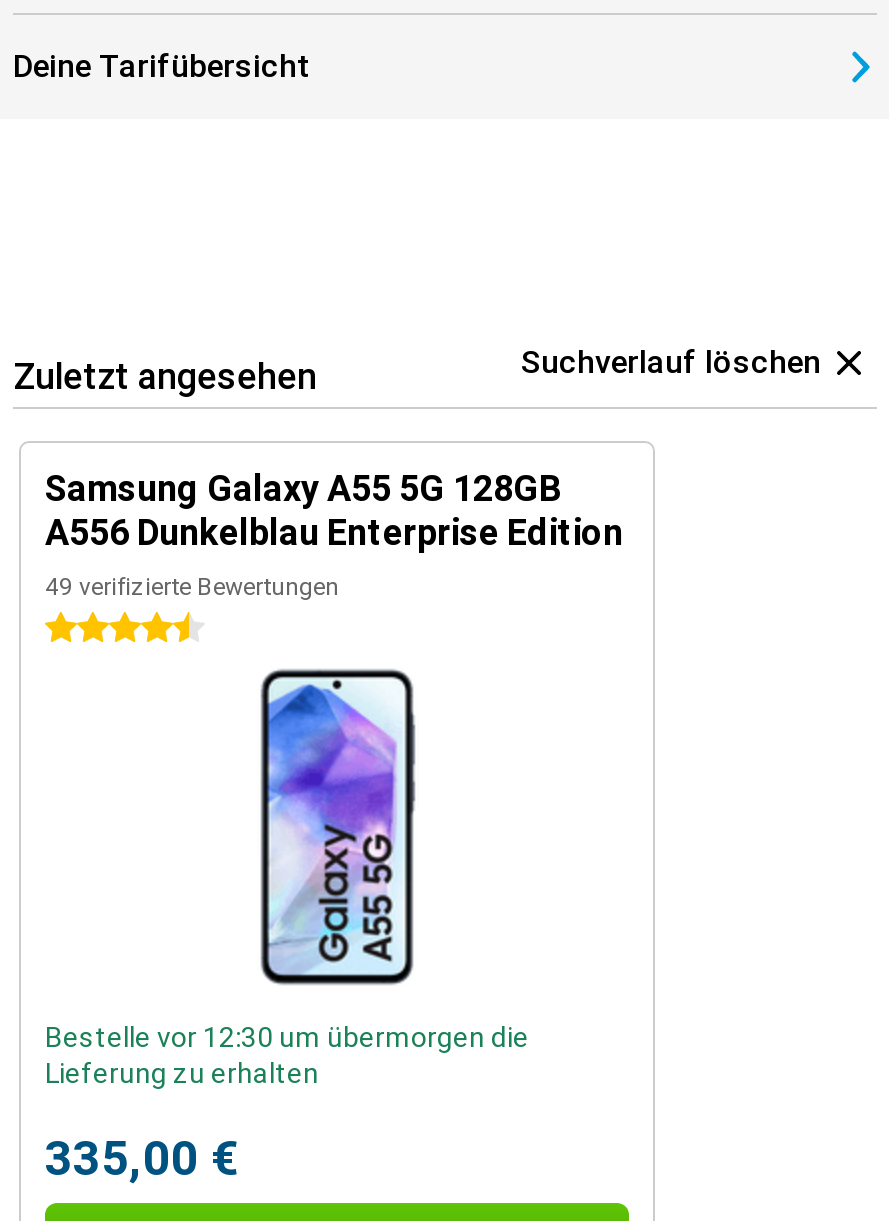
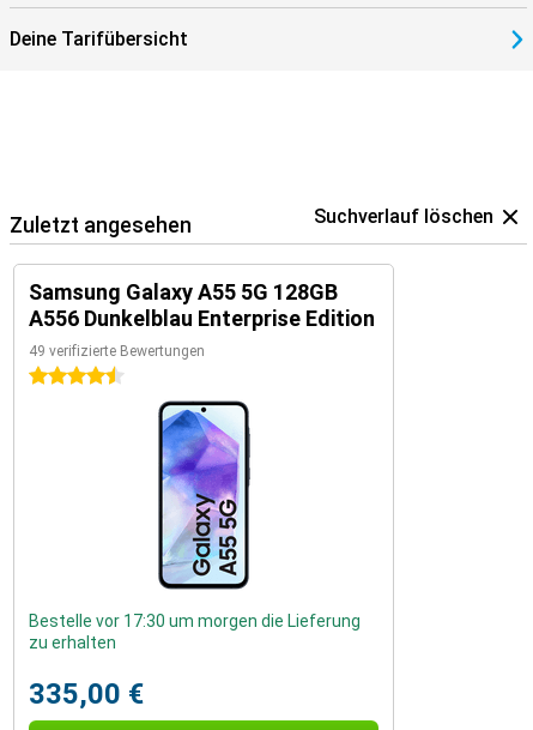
- Bestelle vor 12:30 um übermorgen die
- Lieferung zu erhalten
+ Bestelle vor 17:30 um morgen die Lieferung
+ zu erhalten
